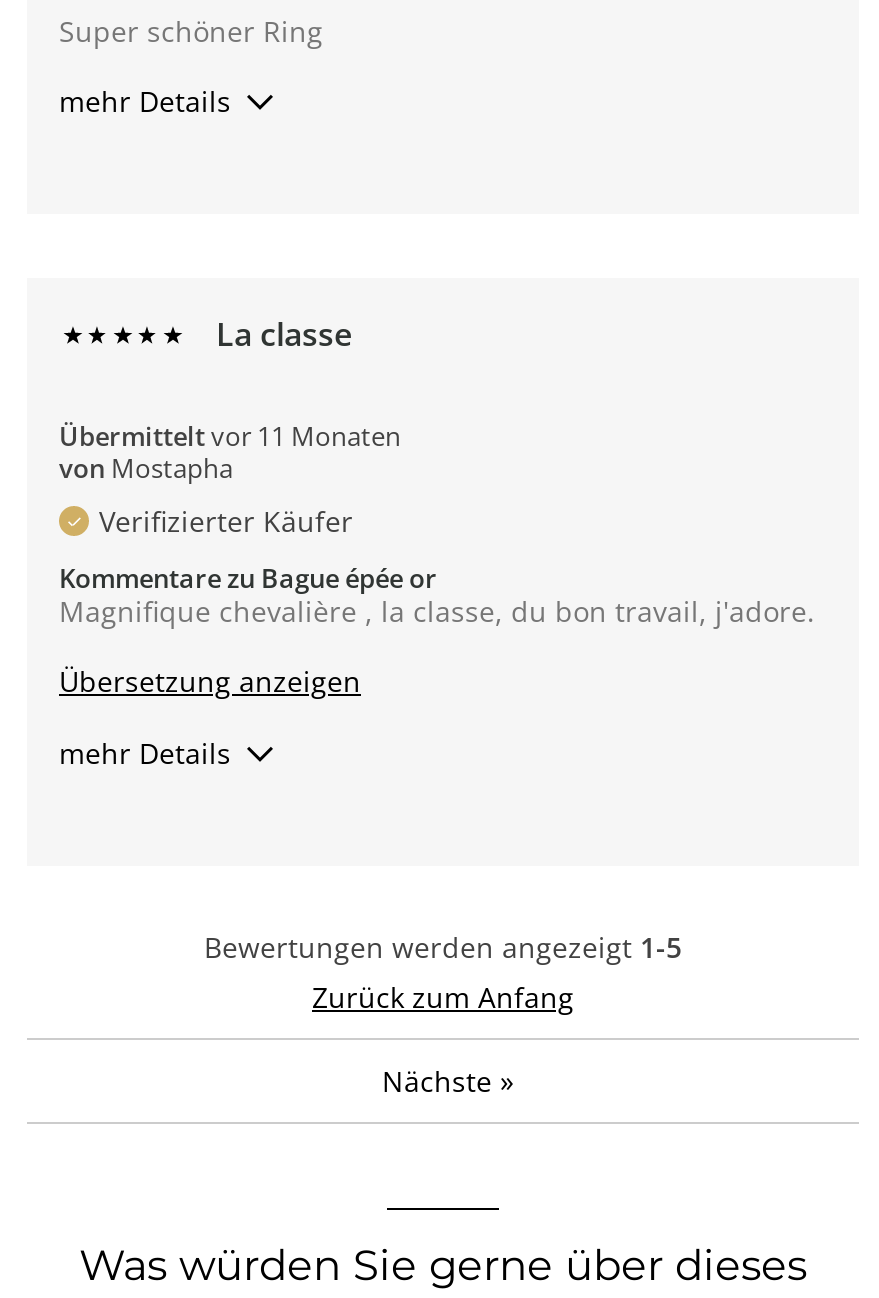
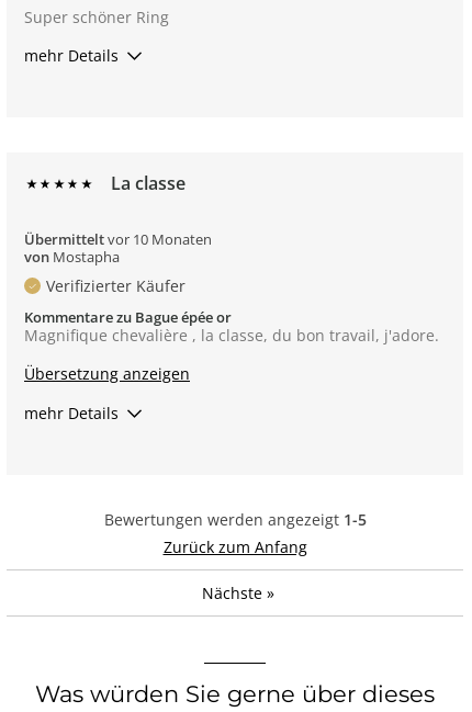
- Übermitteltvor 11 Monaten
+ Übermitteltvor 10 Monaten
